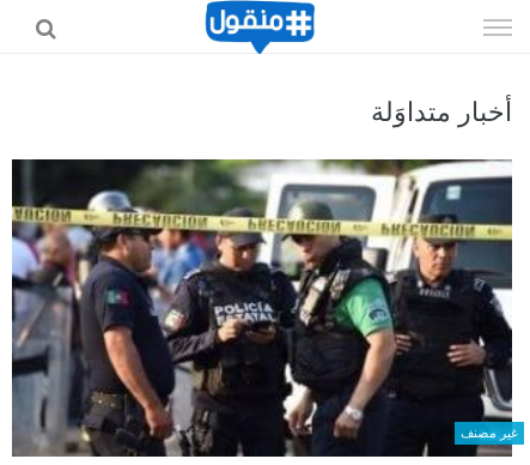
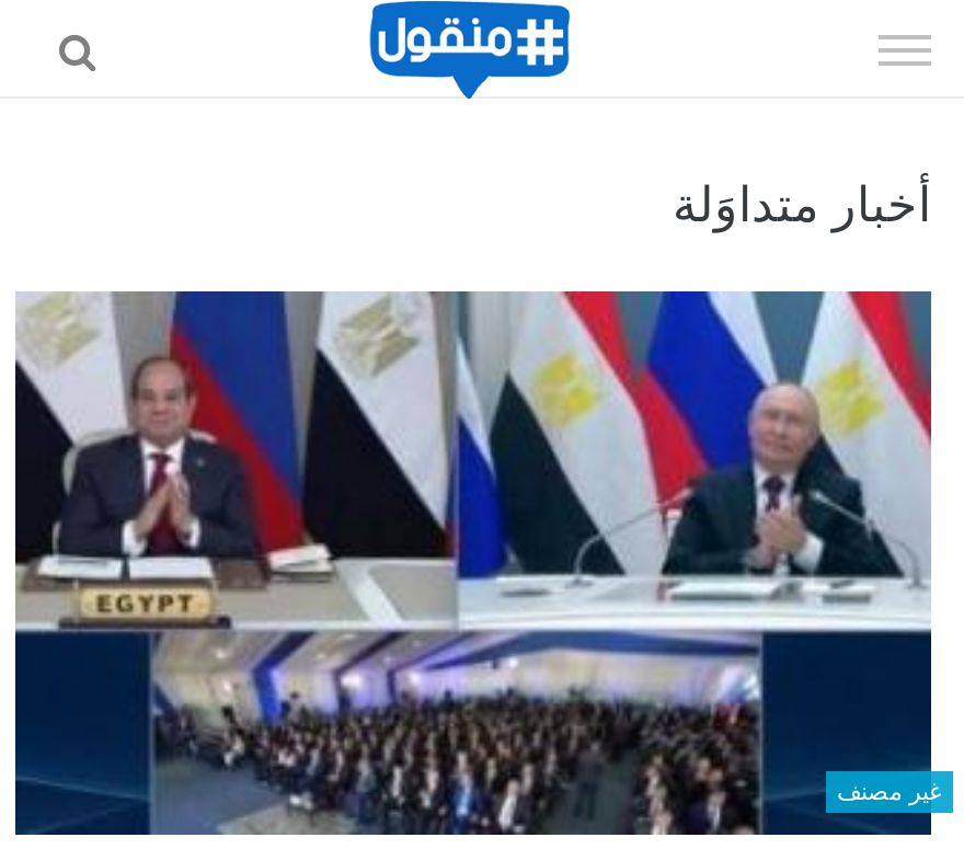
- [image]
+ [image]
